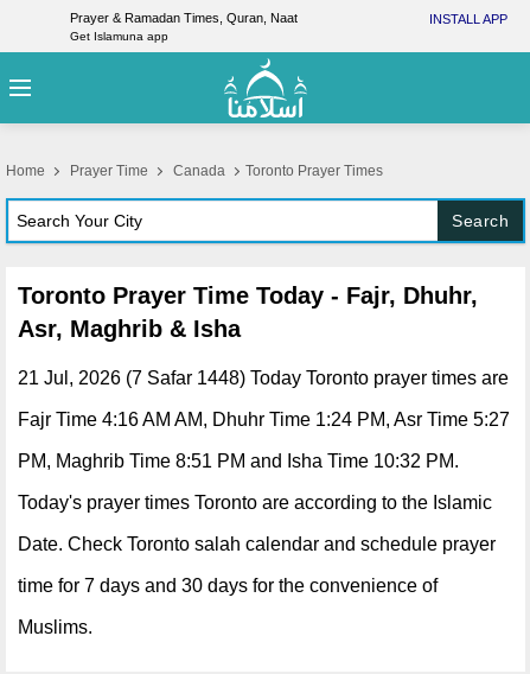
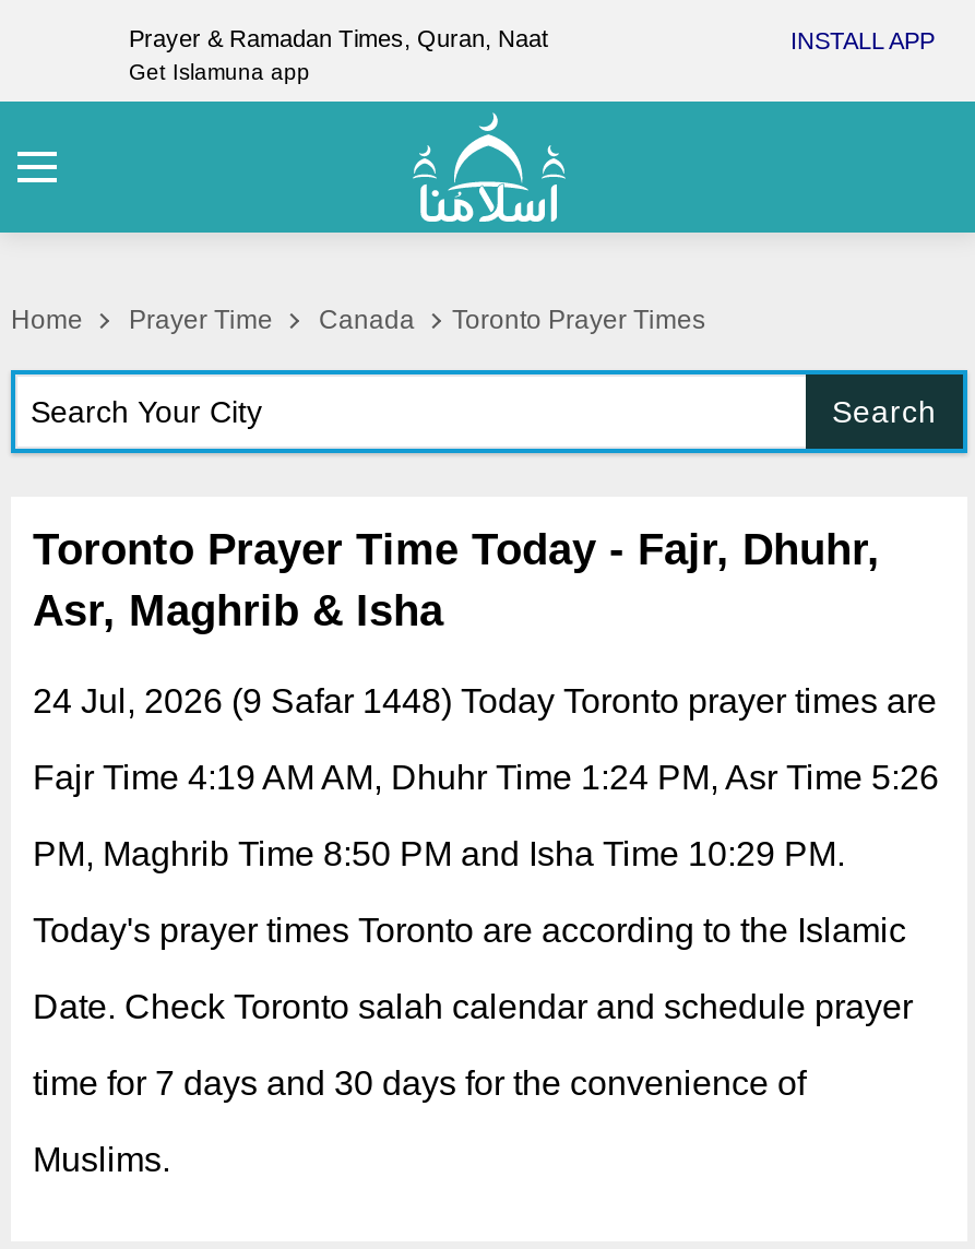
- 21 Jul, 2026 (7 Safar 1448) Today Toronto prayer times are
+ 24 Jul, 2026 (9 Safar 1448) Today Toronto prayer times are

- Fajr Time 4:16 AM AM, Dhuhr Time 1:24 PM, Asr Time 5:27
+ Fajr Time 4:19 AM AM, Dhuhr Time 1:24 PM, Asr Time 5:26

- PM, Maghrib Time 8:51 PM and Isha Time 10:32 PM.
+ PM, Maghrib Time 8:50 PM and Isha Time 10:29 PM.
